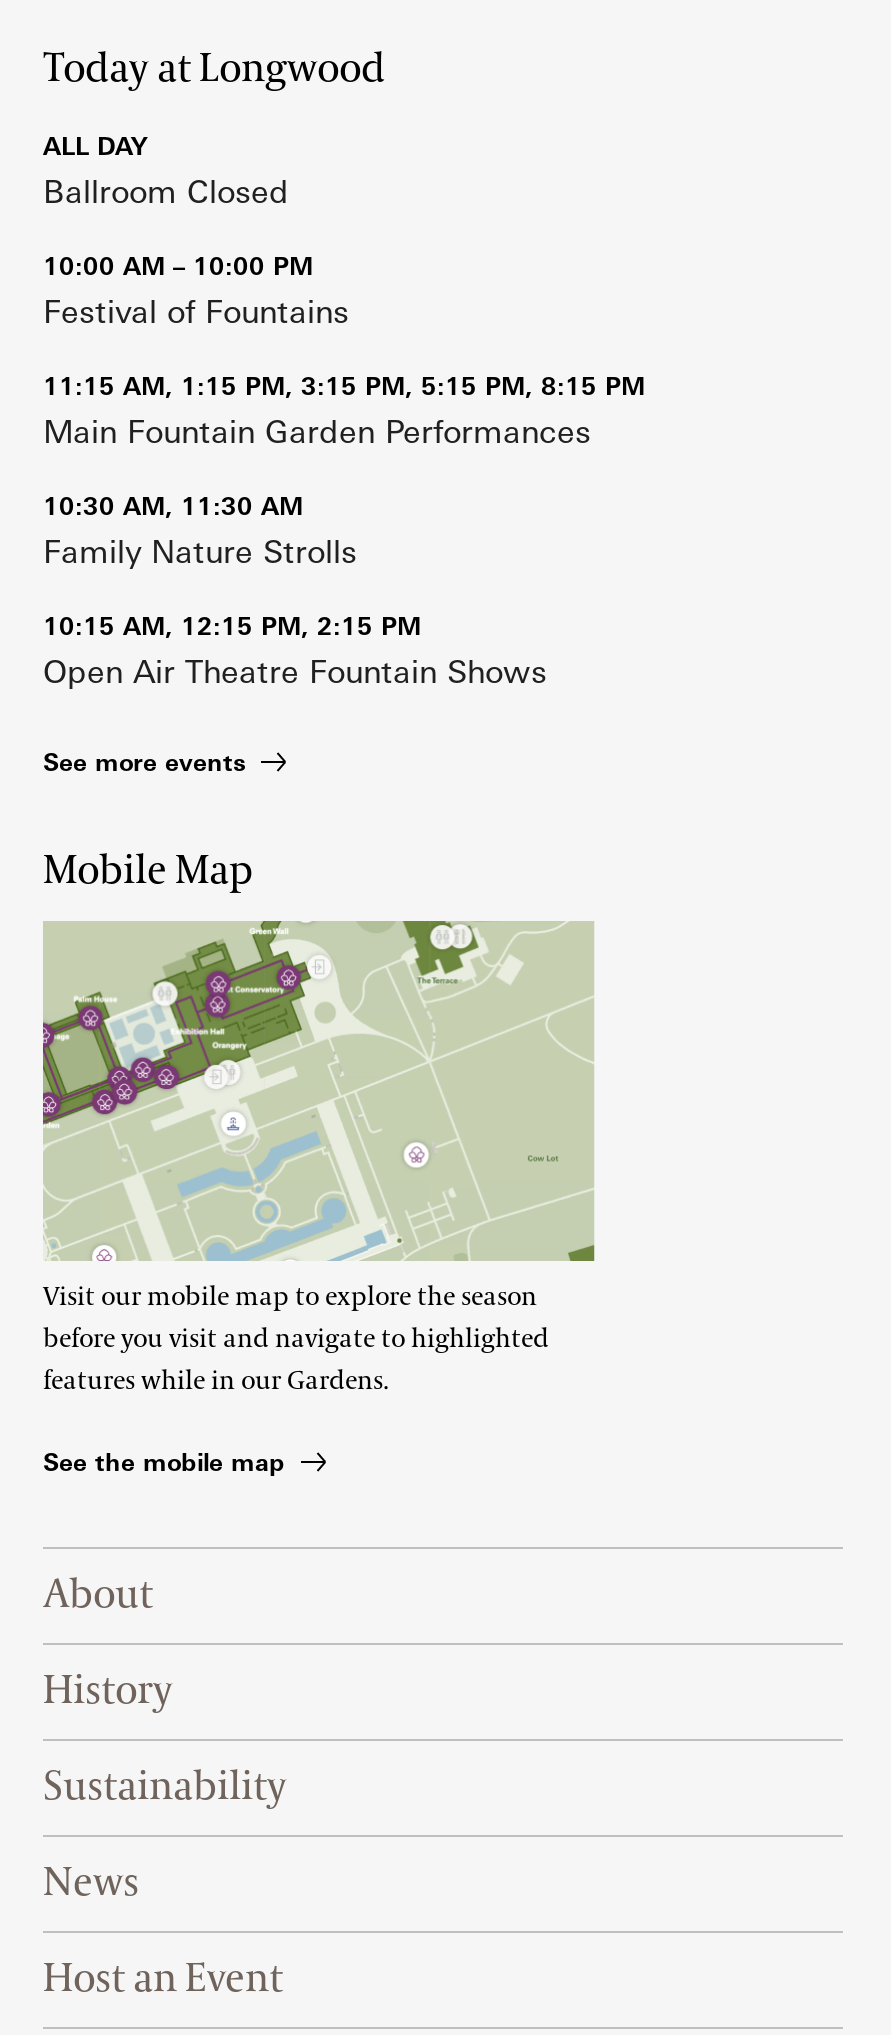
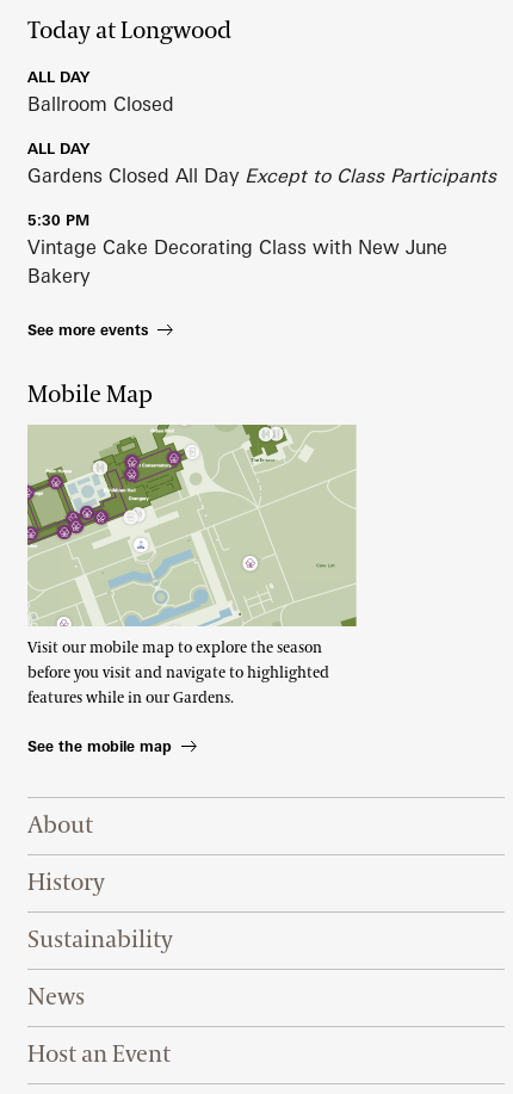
- 10:00 AM – 10:00 PM
- Festival of Fountains
- 11:15 AM, 1:15 PM, 3:15 PM, 5:15 PM, 8:15 PM
- Main Fountain Garden Performances
- 10:30 AM, 11:30 AM
- Family Nature Strolls
- 10:15 AM, 12:15 PM, 2:15 PM
- Open Air Theatre Fountain Shows
+ ALL DAY
+ Gardens Closed All Day Except to Class Participants
+ 5:30 PM
+ Vintage Cake Decorating Class with New June
+ Bakery
